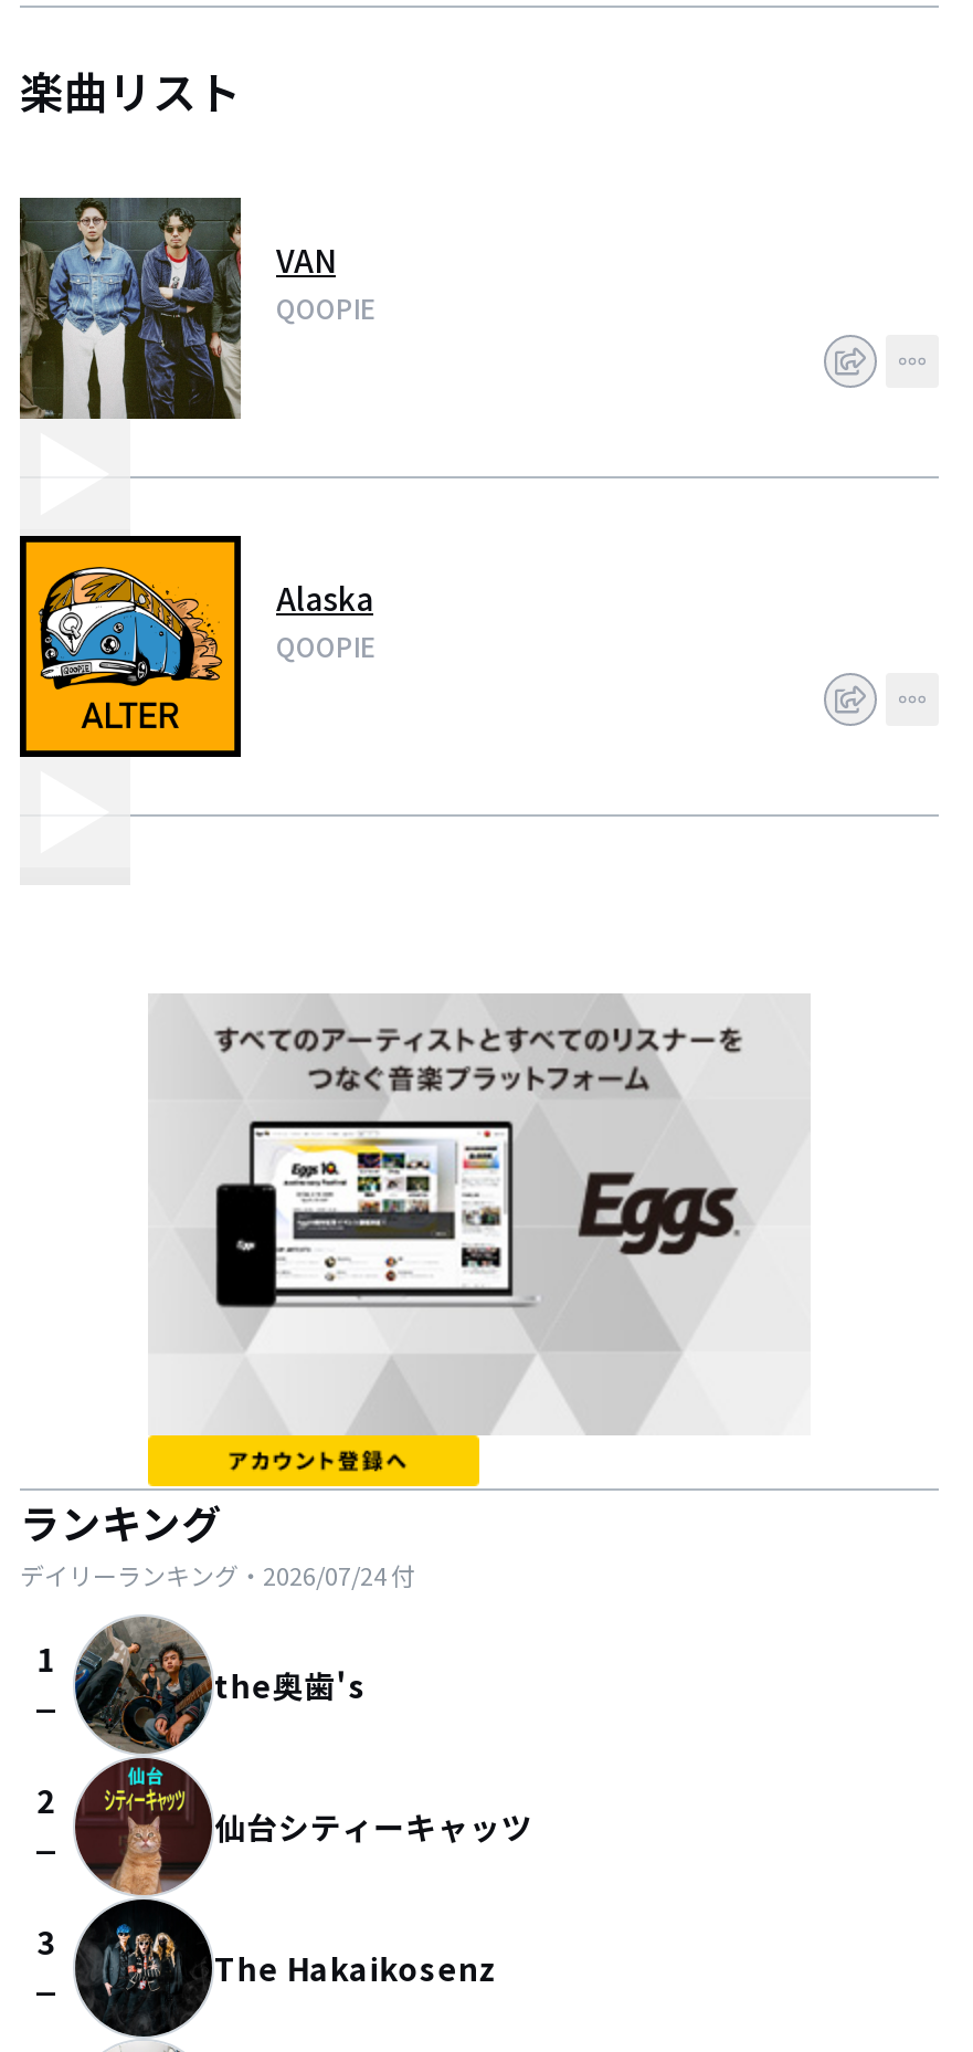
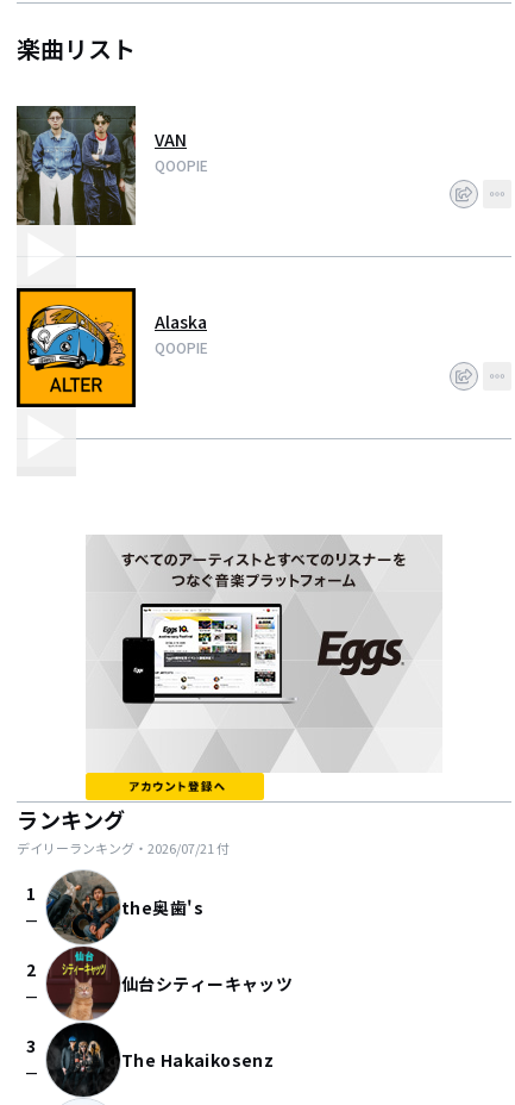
- デイリーランキング・2026/07/24付
+ デイリーランキング・2026/07/21付
